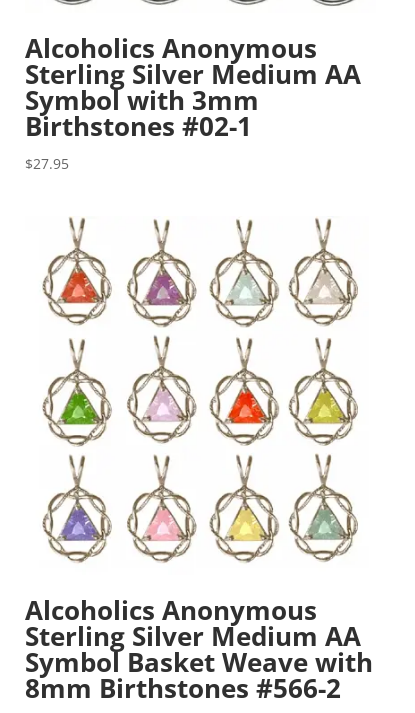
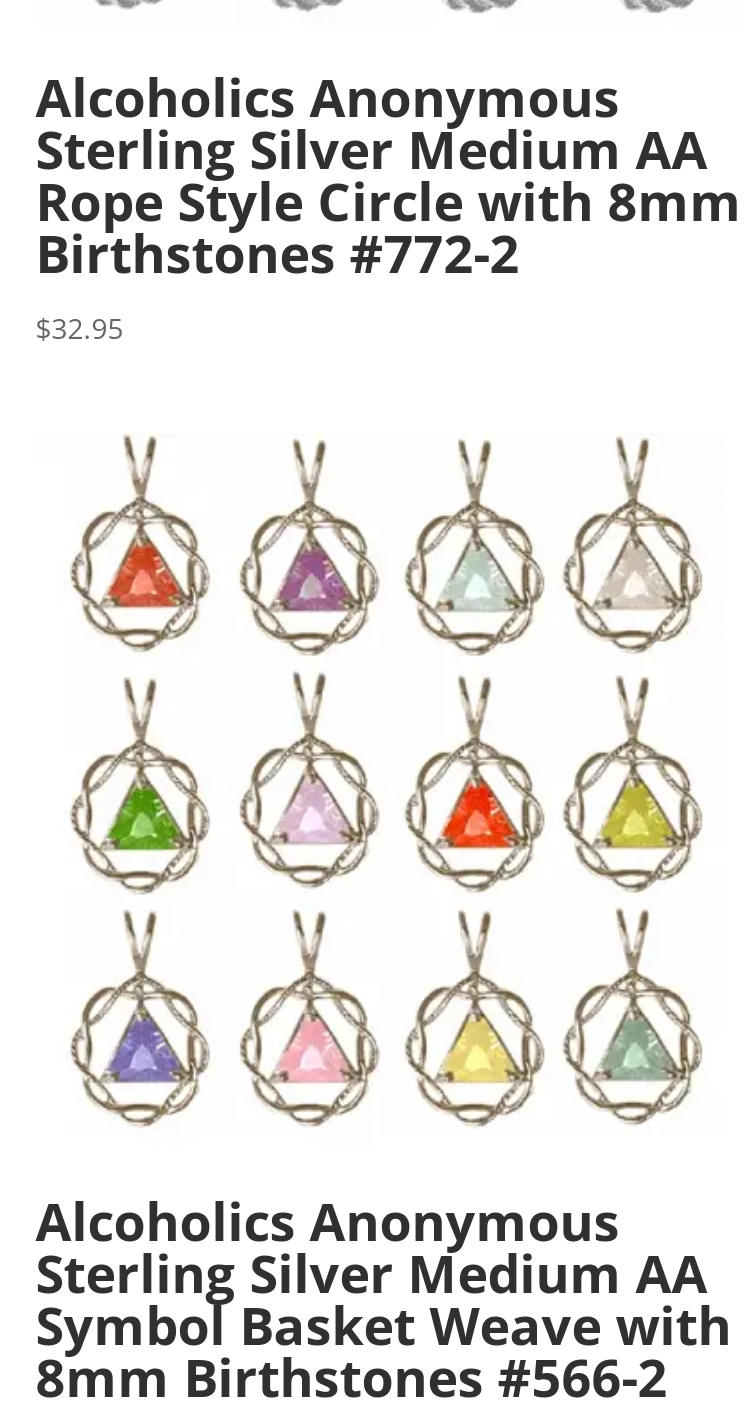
- Symbol with 3mm
- Birthstones #02-1
- $27.95
+ Rope Style Circle with 8mm
+ Birthstones #772-2
+ $32.95
